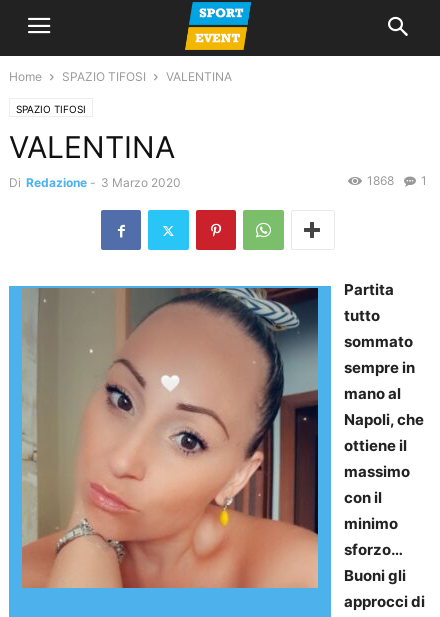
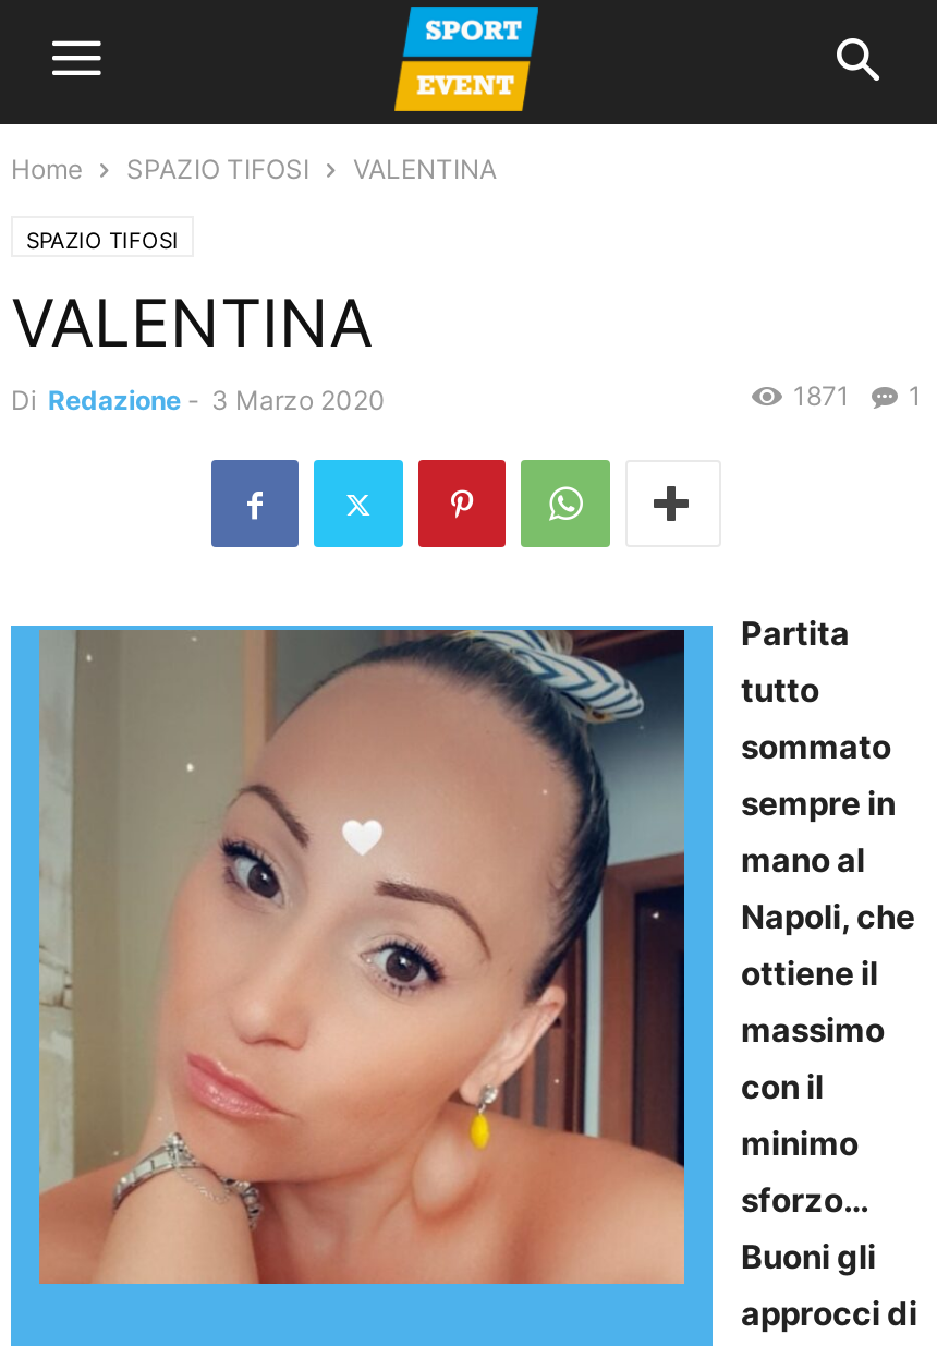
- 1868 1
+ 1871 1
